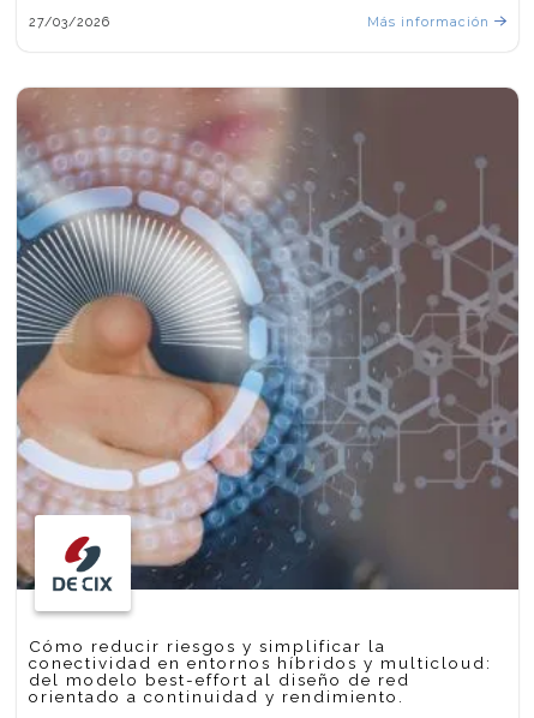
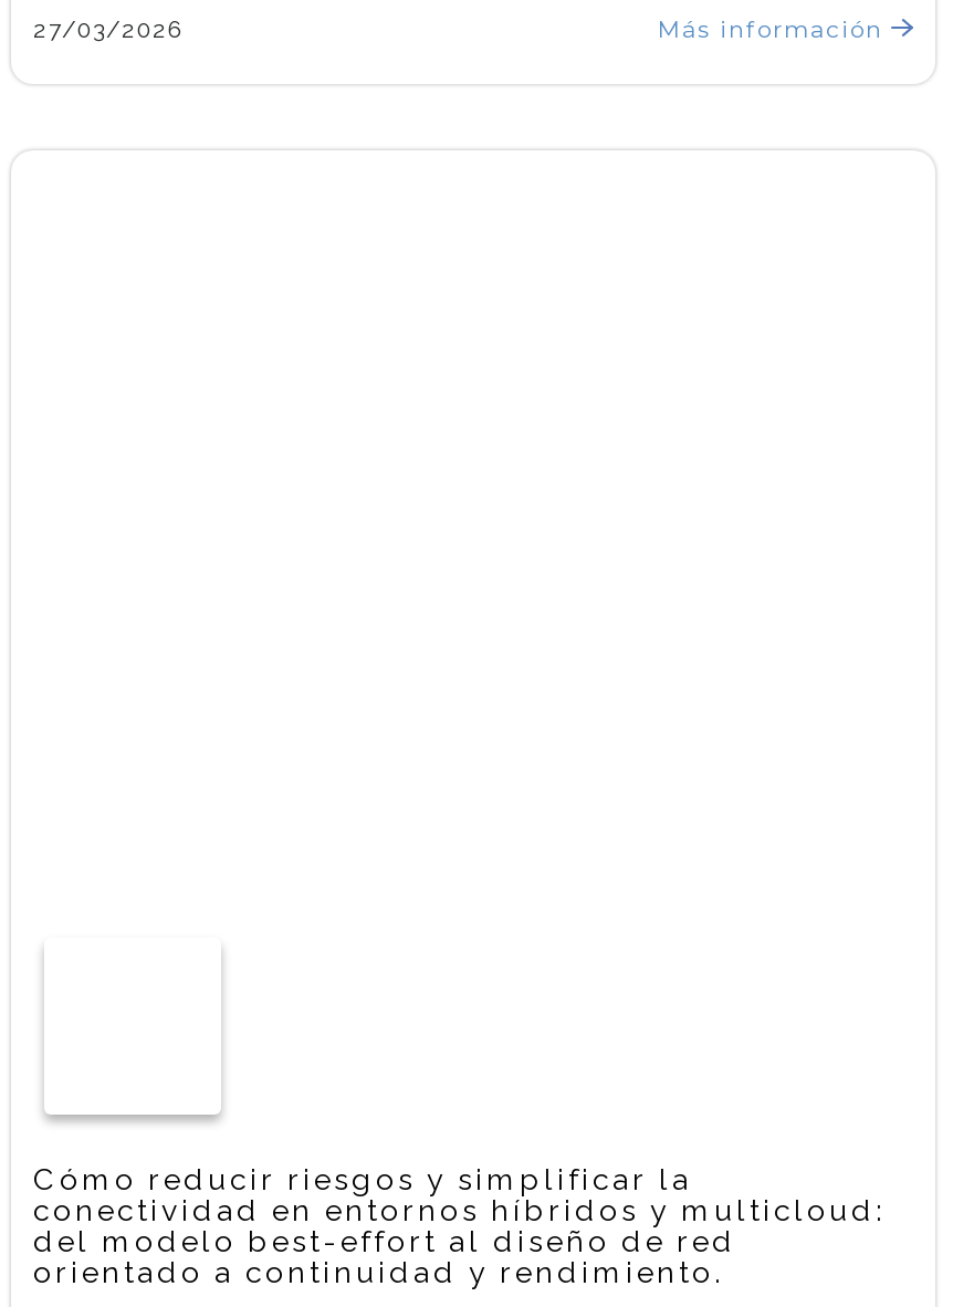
- [image]
